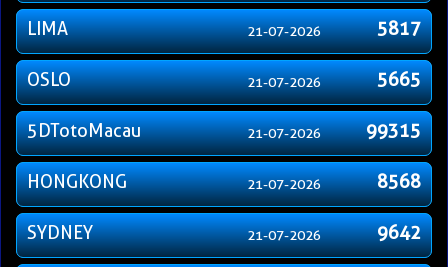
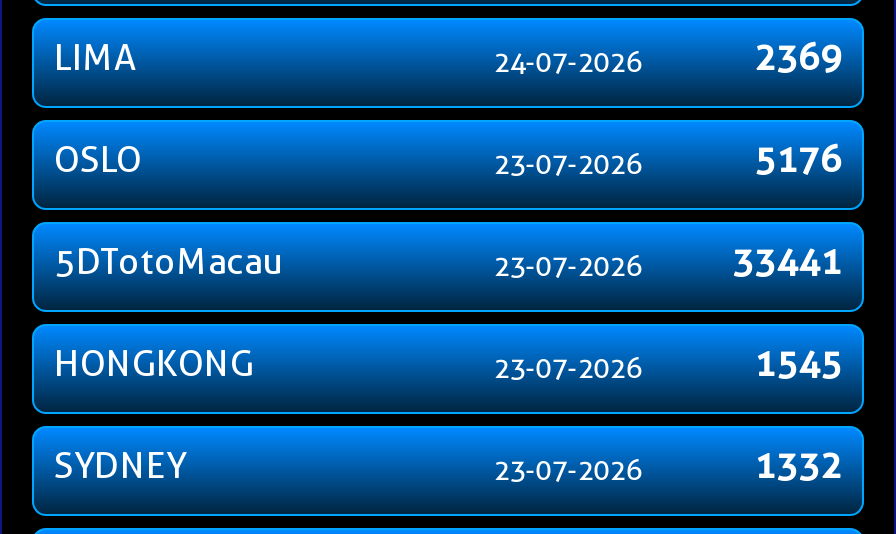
- 21-07-2026
+ 24-07-2026

- 5817
+ 2369

- 21-07-2026
+ 23-07-2026

- 5665
+ 5176

- 21-07-2026
+ 23-07-2026

- 99315
+ 33441

- 21-07-2026
+ 23-07-2026

- 8568
+ 1545

- 21-07-2026
+ 23-07-2026

- 9642
+ 1332
